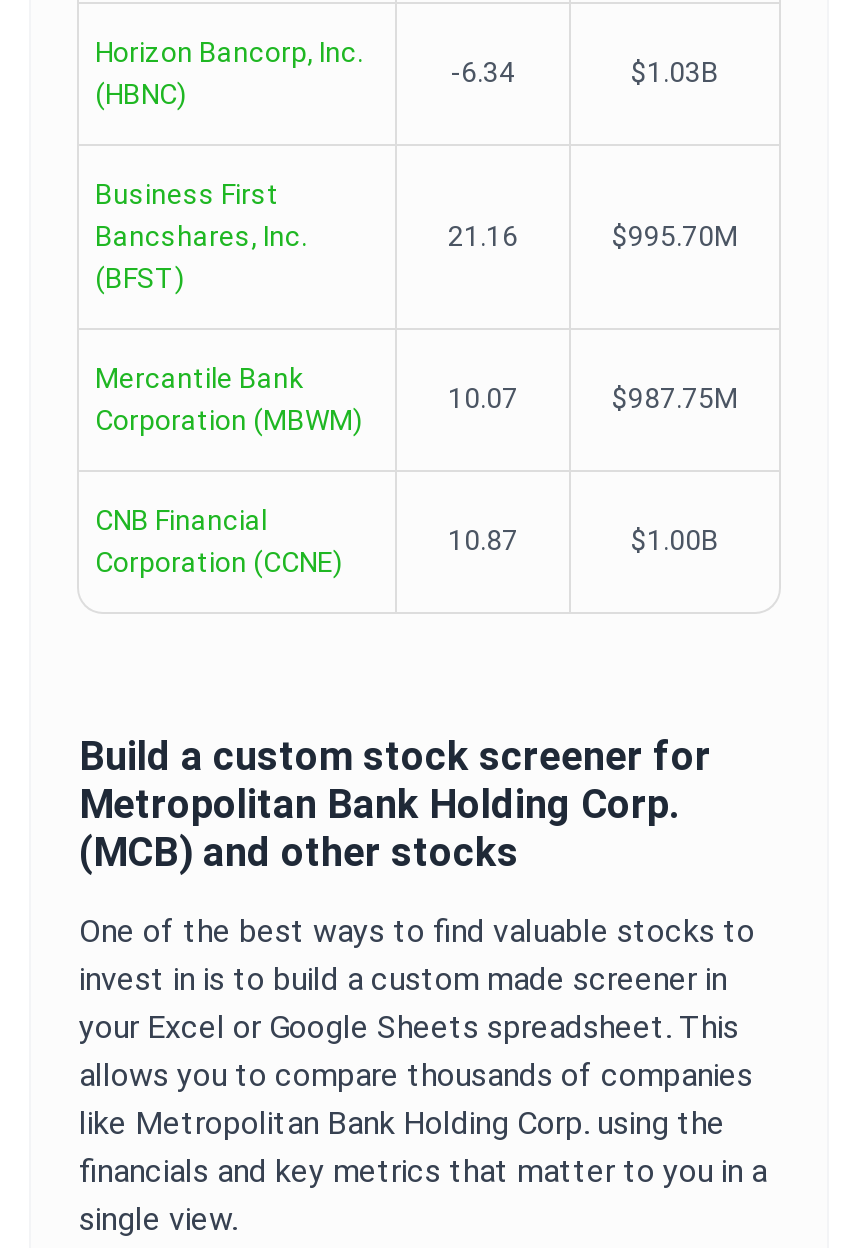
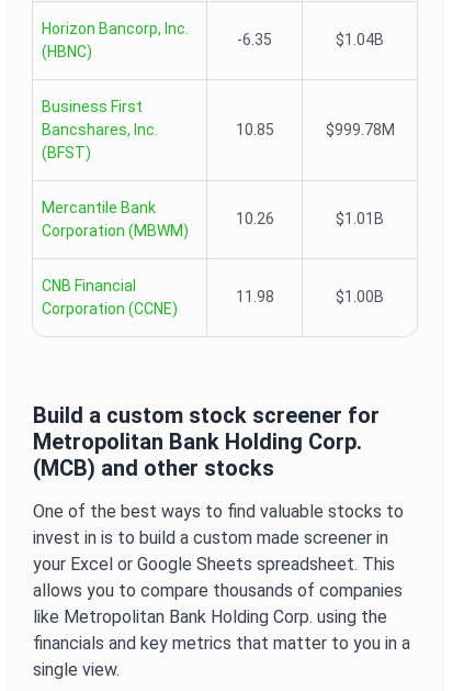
- -6.34
- $1.03B
+ -6.35
+ $1.04B

- 21.16
- $995.70M
+ 10.85
+ $999.78M

- 10.07
- $987.75M
+ 10.26
+ $1.01B

- 10.87
+ 11.98
